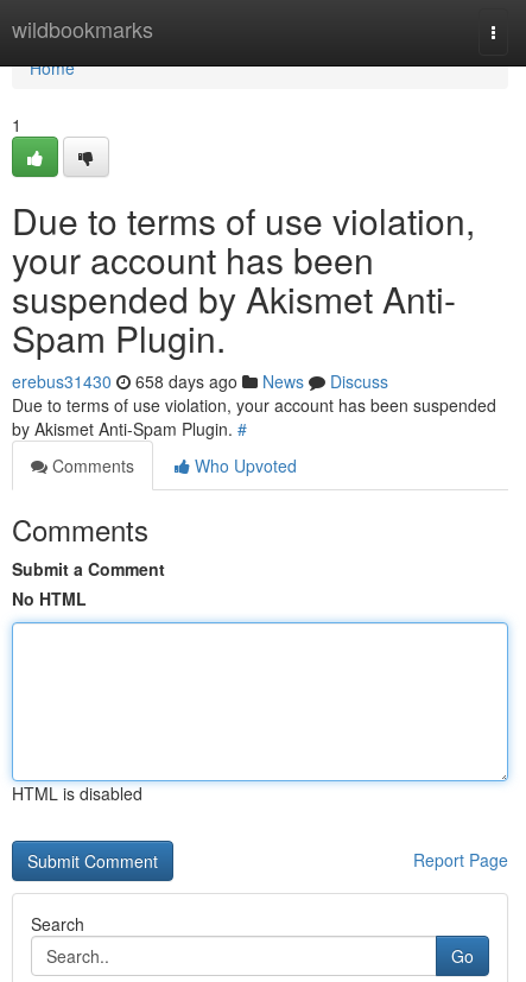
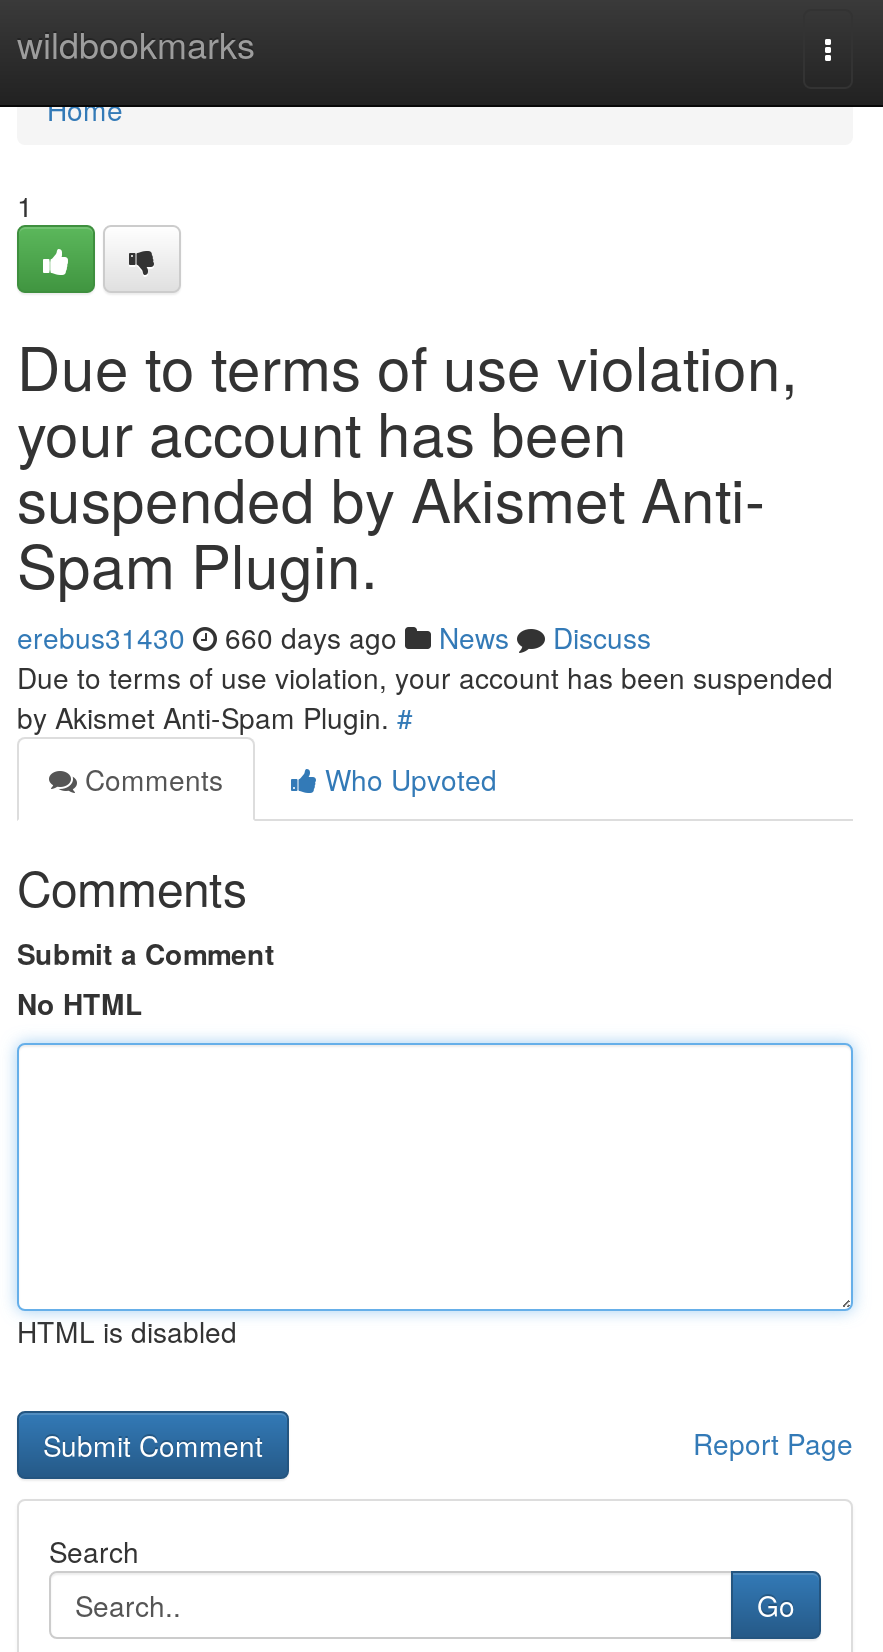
- erebus31430 658 days ago News Discuss
+ erebus31430 660 days ago News Discuss
